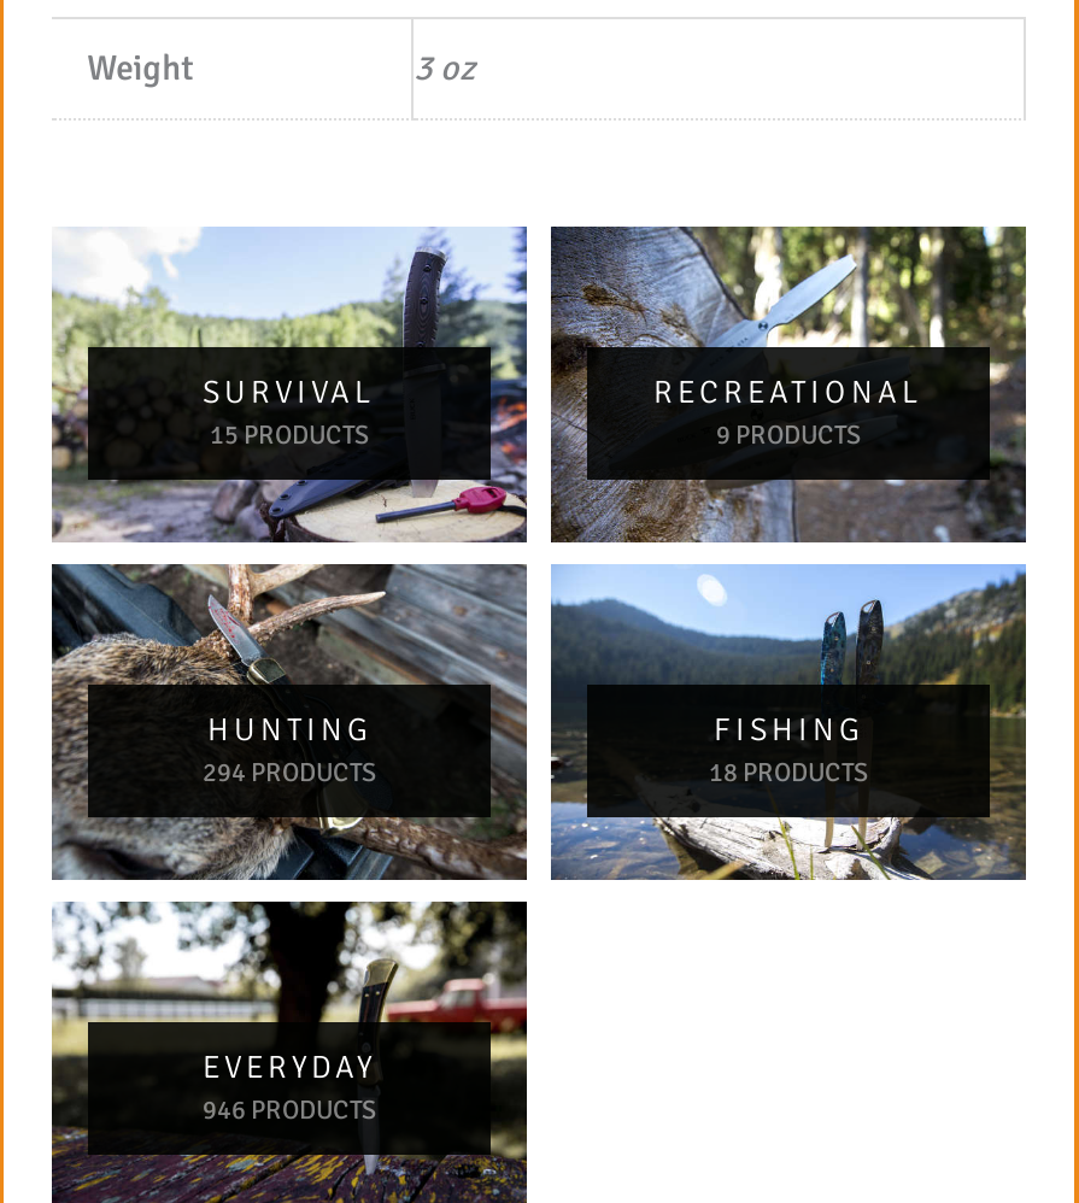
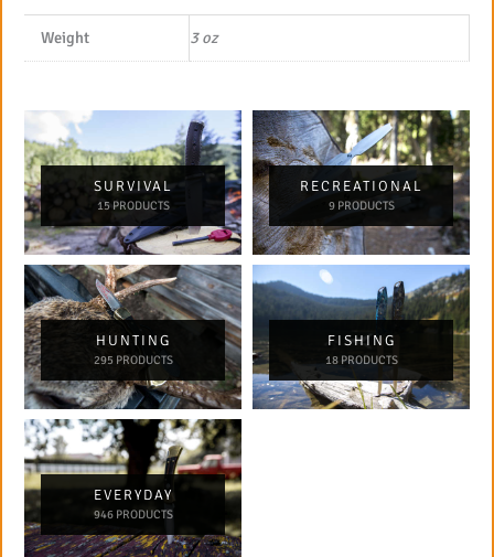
- 294 PRODUCTS
+ 295 PRODUCTS
